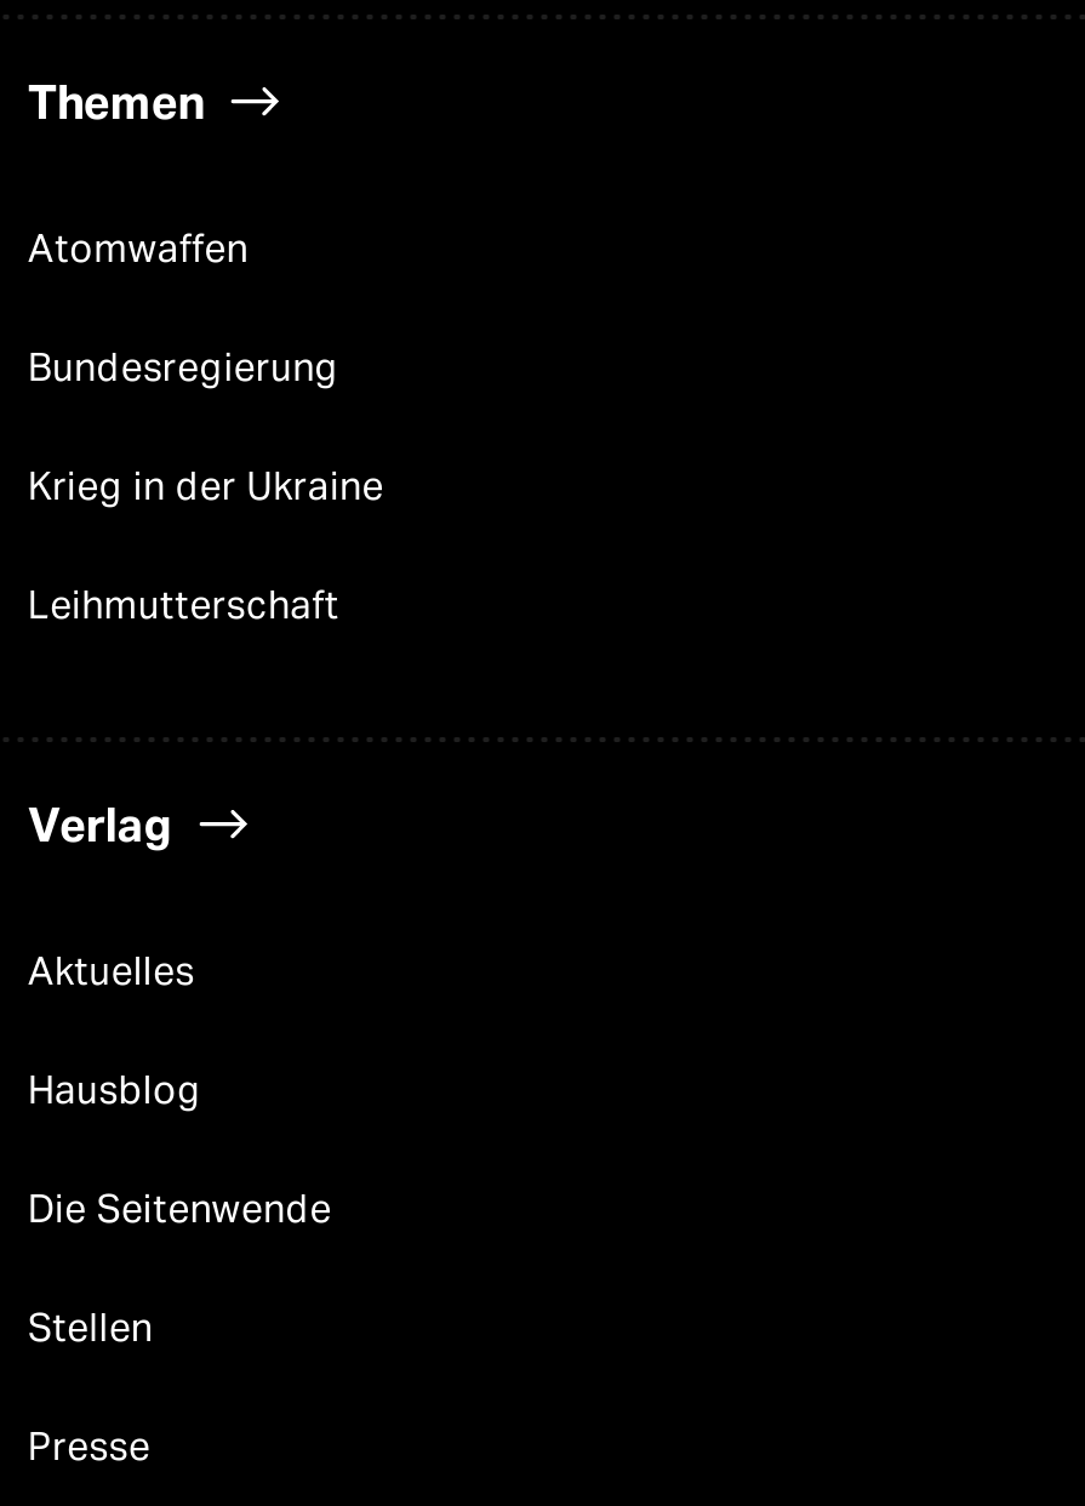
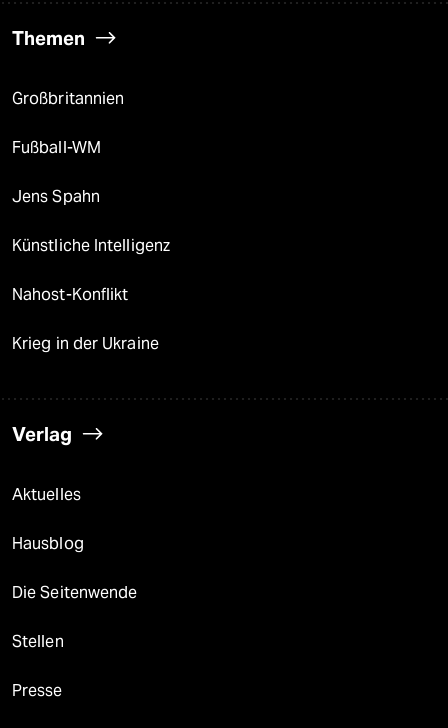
- Atomwaffen
- Bundesregierung
+ Großbritannien
+ Fußball-WM
+ Jens Spahn
+ Künstliche Intelligenz
+ Nahost-Konflikt

moved down: Krieg in der Ukraine

- Leihmutterschaft
